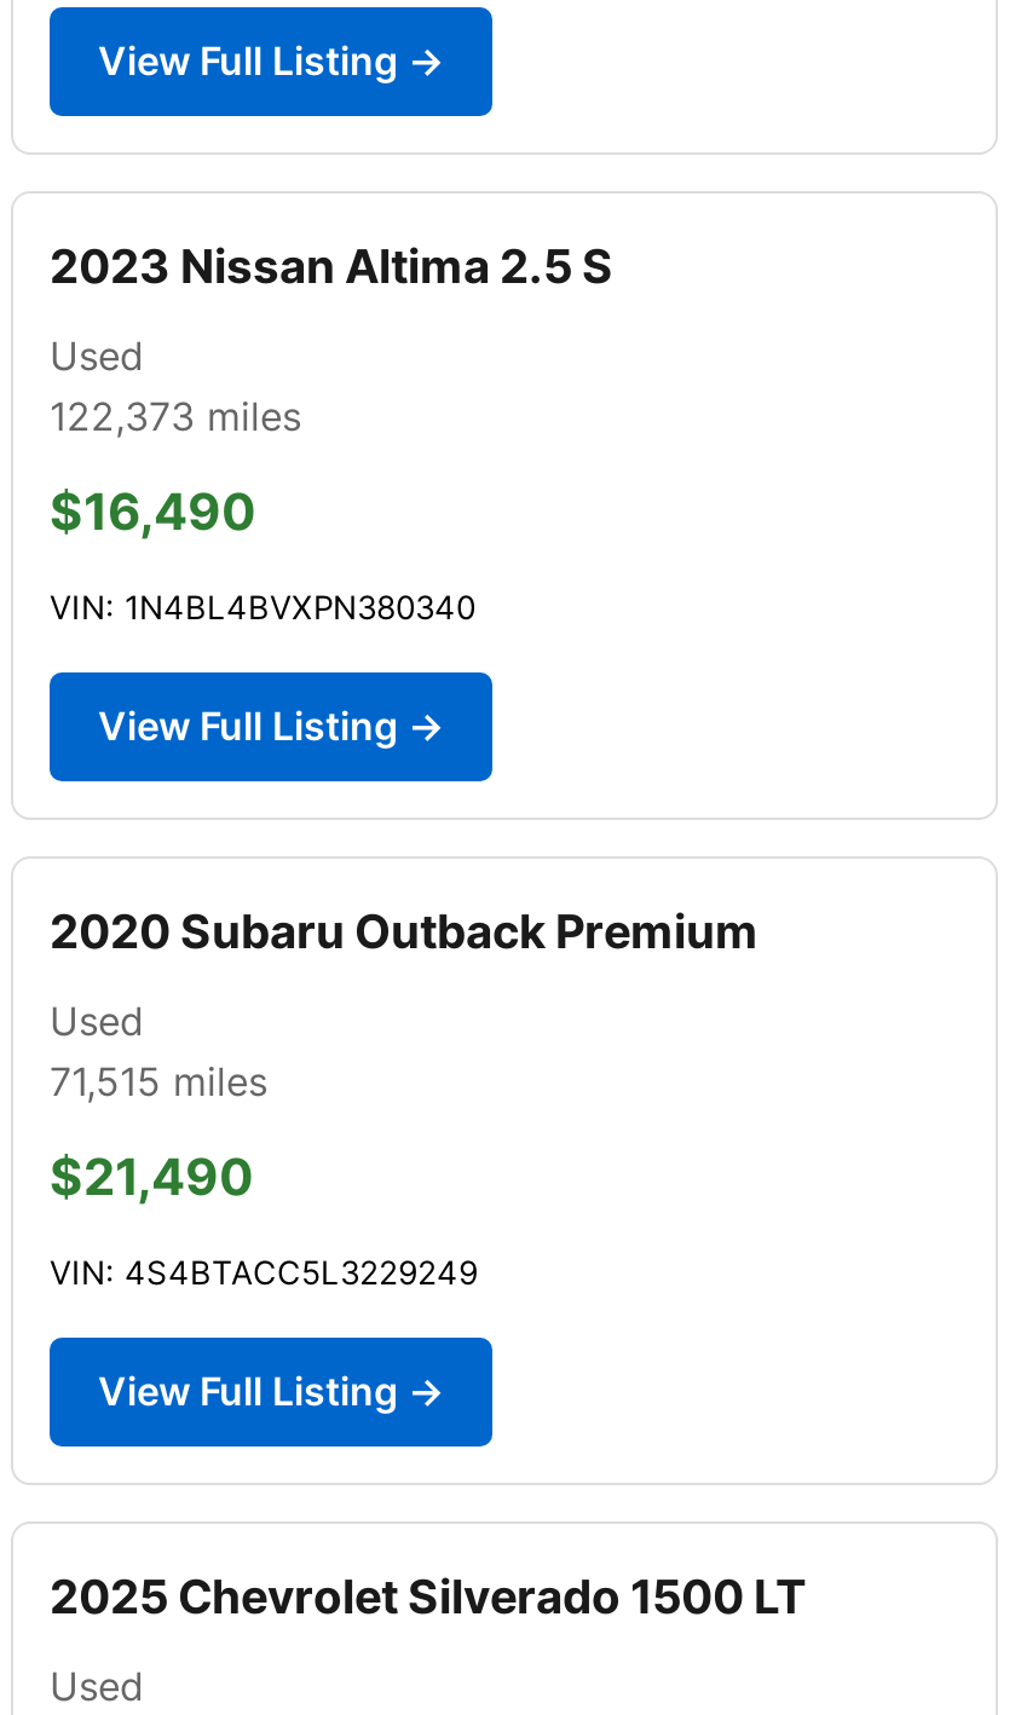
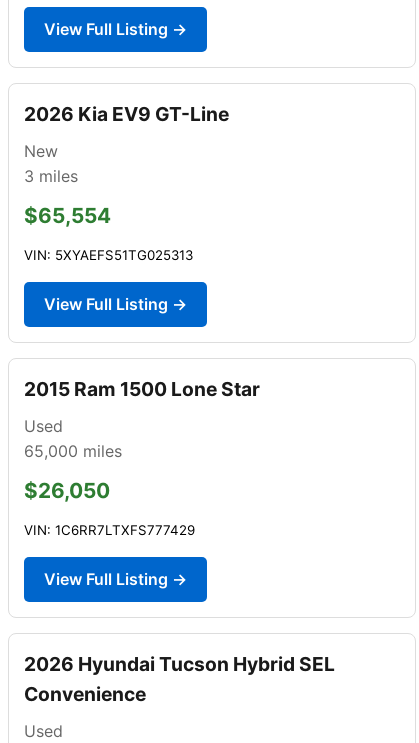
- 2023 Nissan Altima 2.5 S
+ 2026 Kia EV9 GT-Line

- Used
- 122,373 miles
+ New
+ 3 miles

- $16,490
+ $65,554

- VIN: 1N4BL4BVXPN380340
+ VIN: 5XYAEFS51TG025313

- 2020 Subaru Outback Premium
+ 2015 Ram 1500 Lone Star

- 71,515 miles
+ 65,000 miles

- $21,490
+ $26,050

- VIN: 4S4BTACC5L3229249
+ VIN: 1C6RR7LTXFS777429

- 2025 Chevrolet Silverado 1500 LT
+ 2026 Hyundai Tucson Hybrid SEL
+ Convenience
